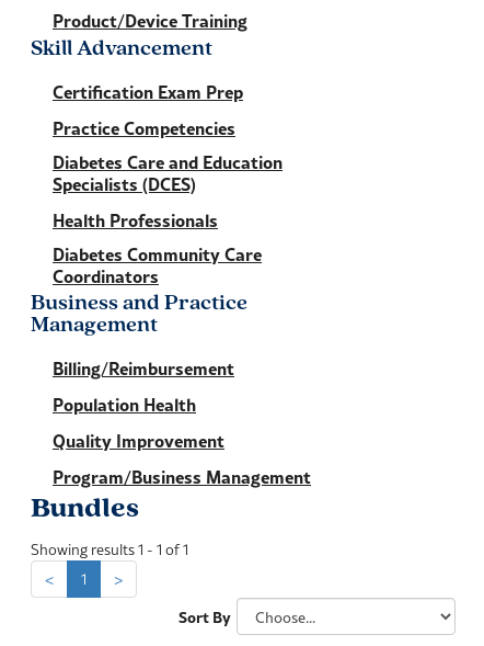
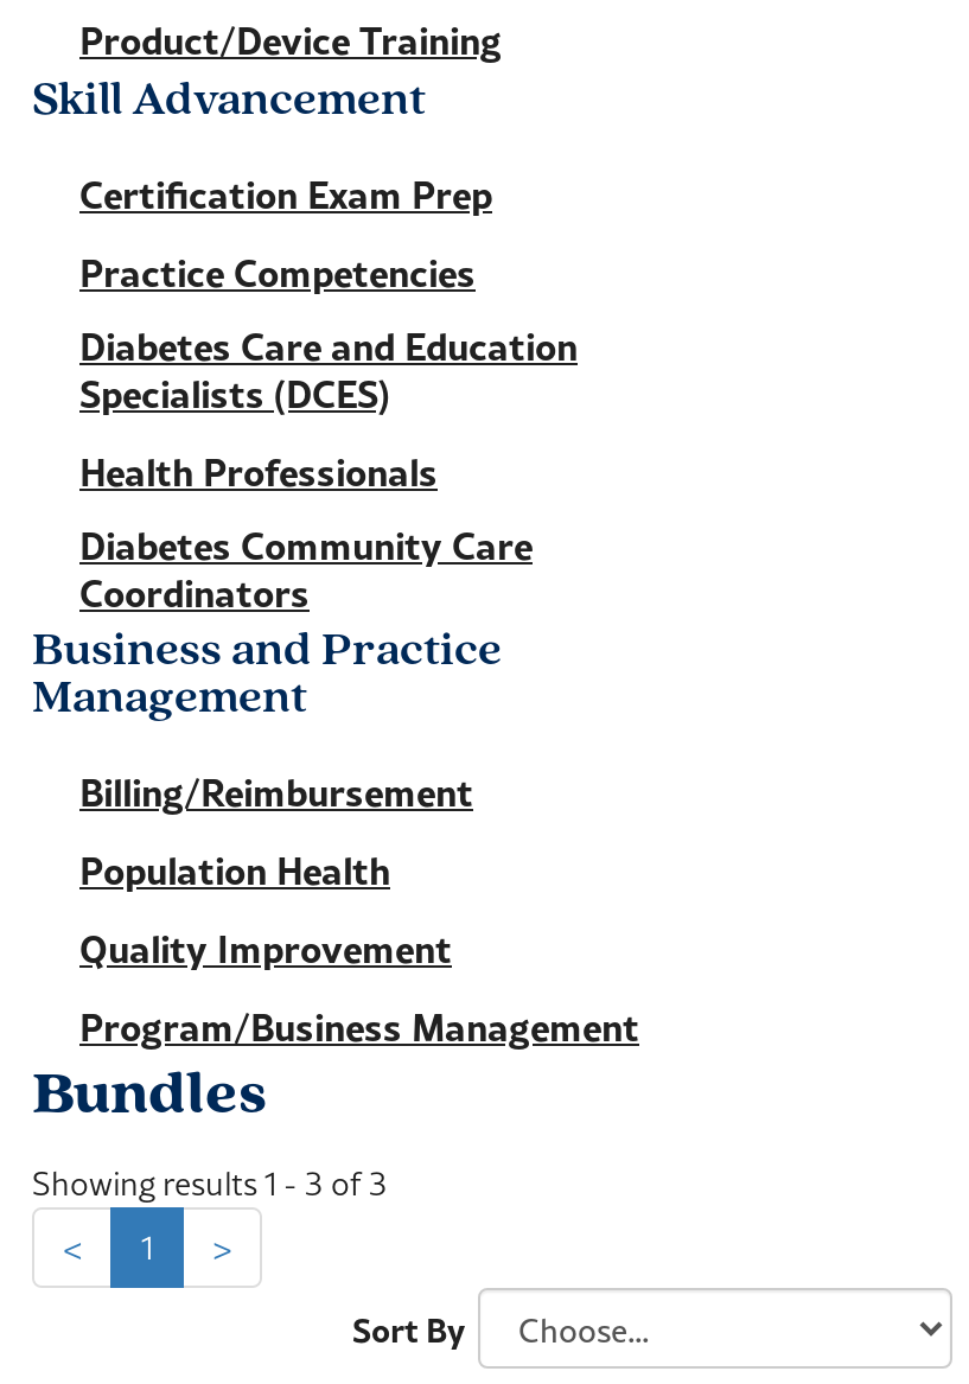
- Showing results 1 - 1 of 1
+ Showing results 1 - 3 of 3
